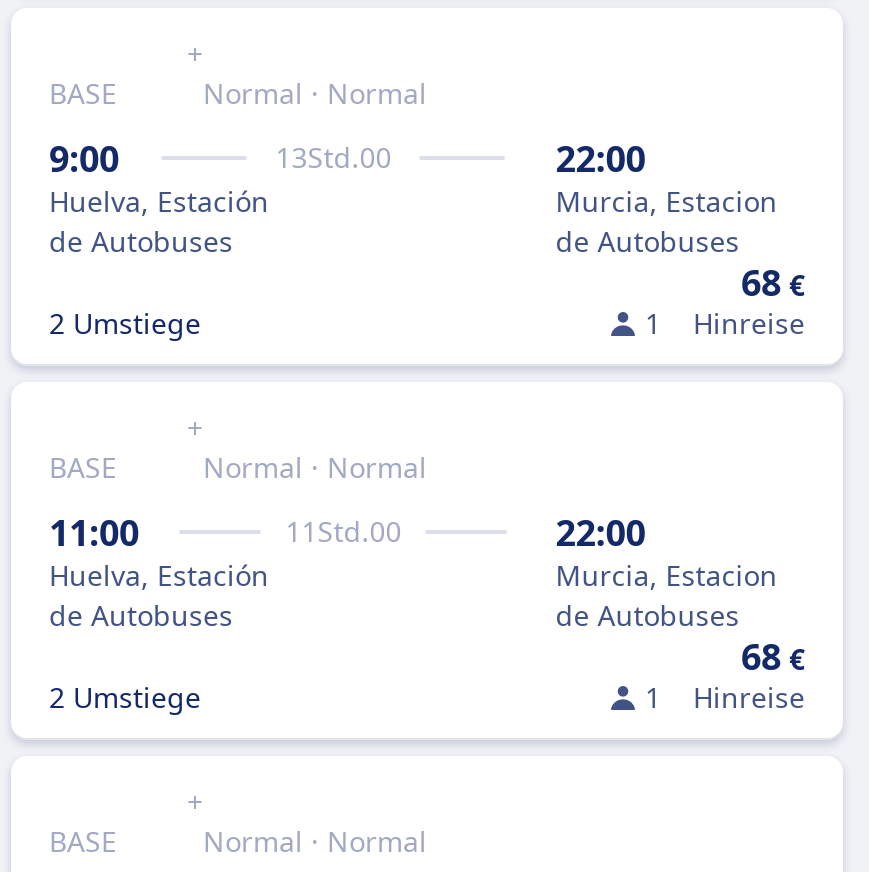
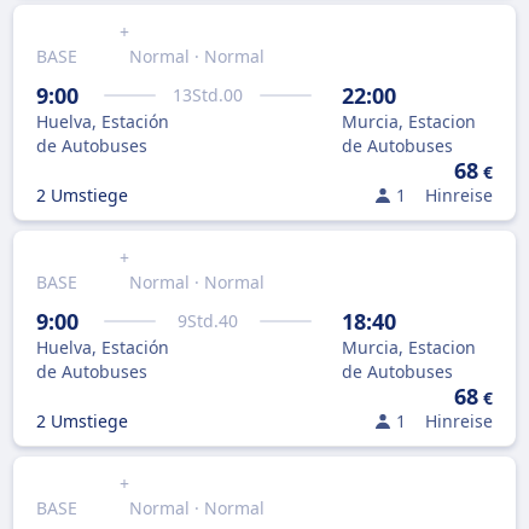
- 11:00
+ 9:00

- 11 Std.00
+ 9 Std.40

- 22:00
+ 18:40
